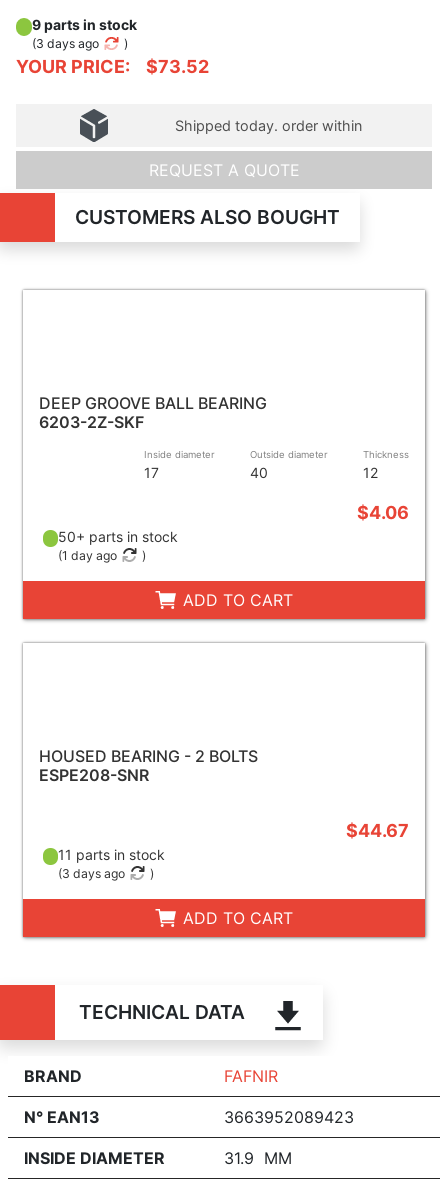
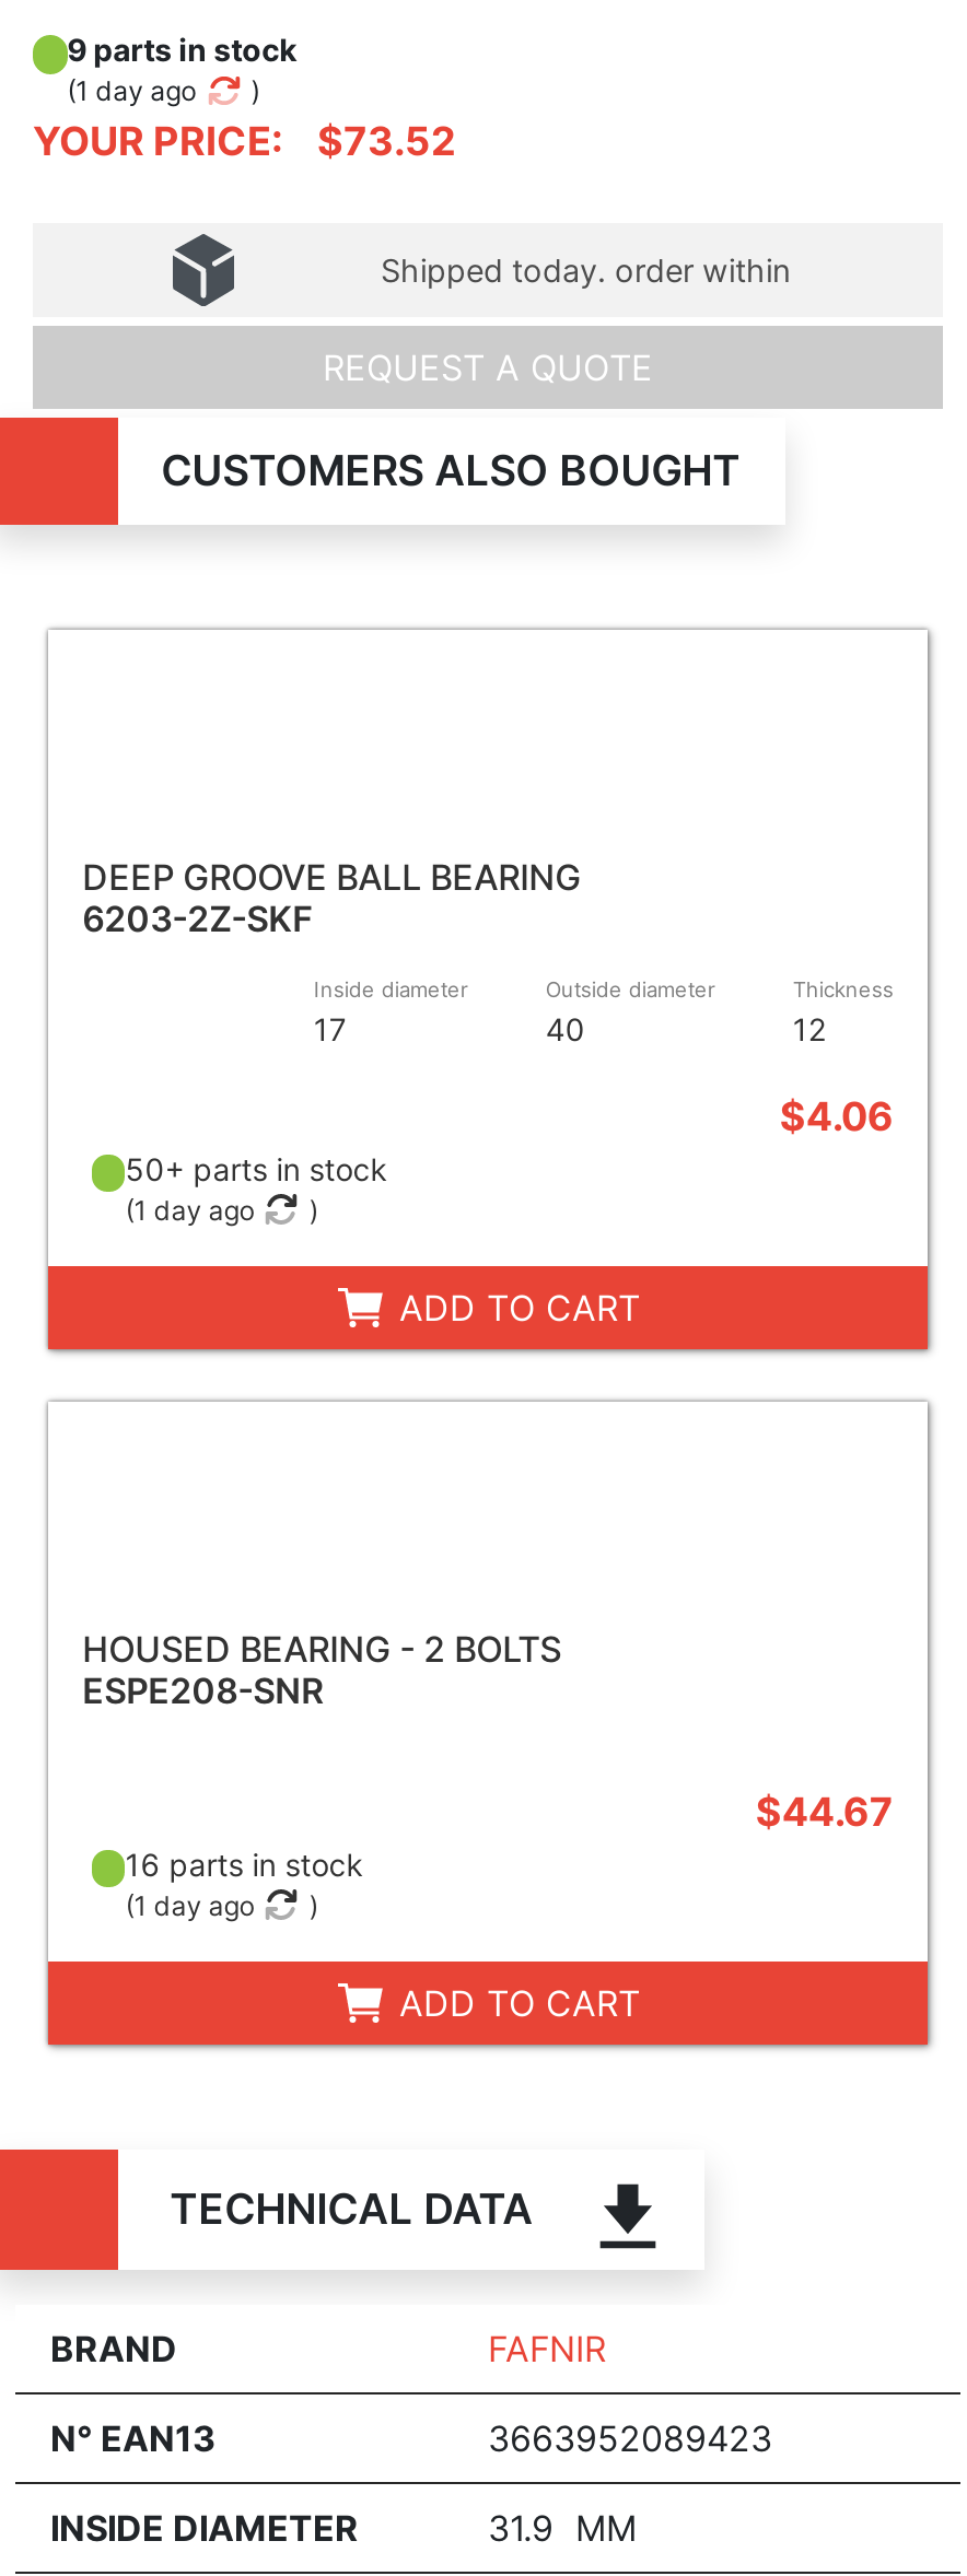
- (3 days ago
+ (1 day ago

- 11 parts in stock
+ 16 parts in stock

- (3 days ago
+ (1 day ago
